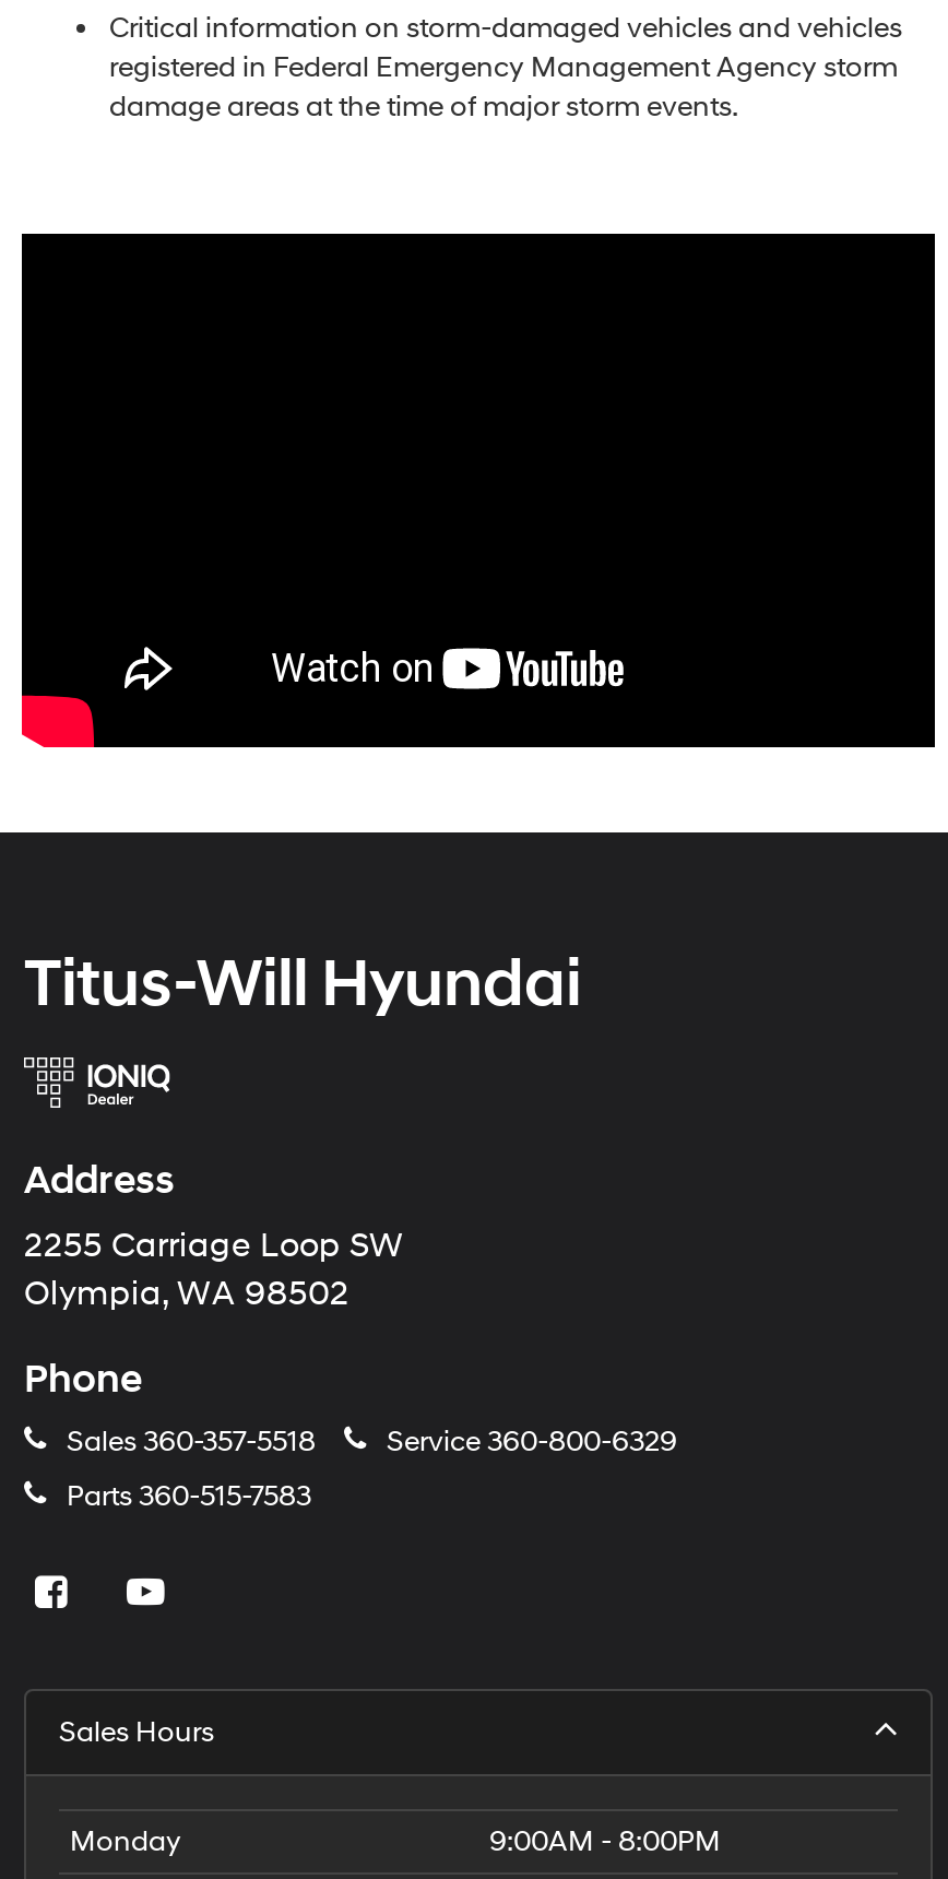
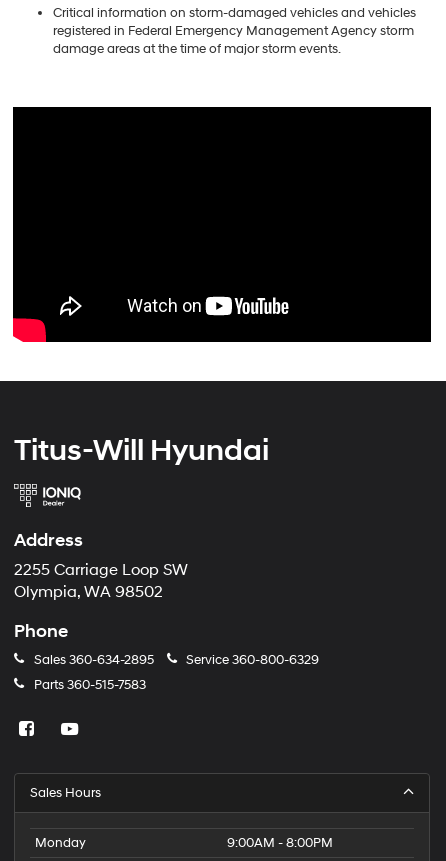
- Sales 360-357-5518
+ Sales 360-634-2895
